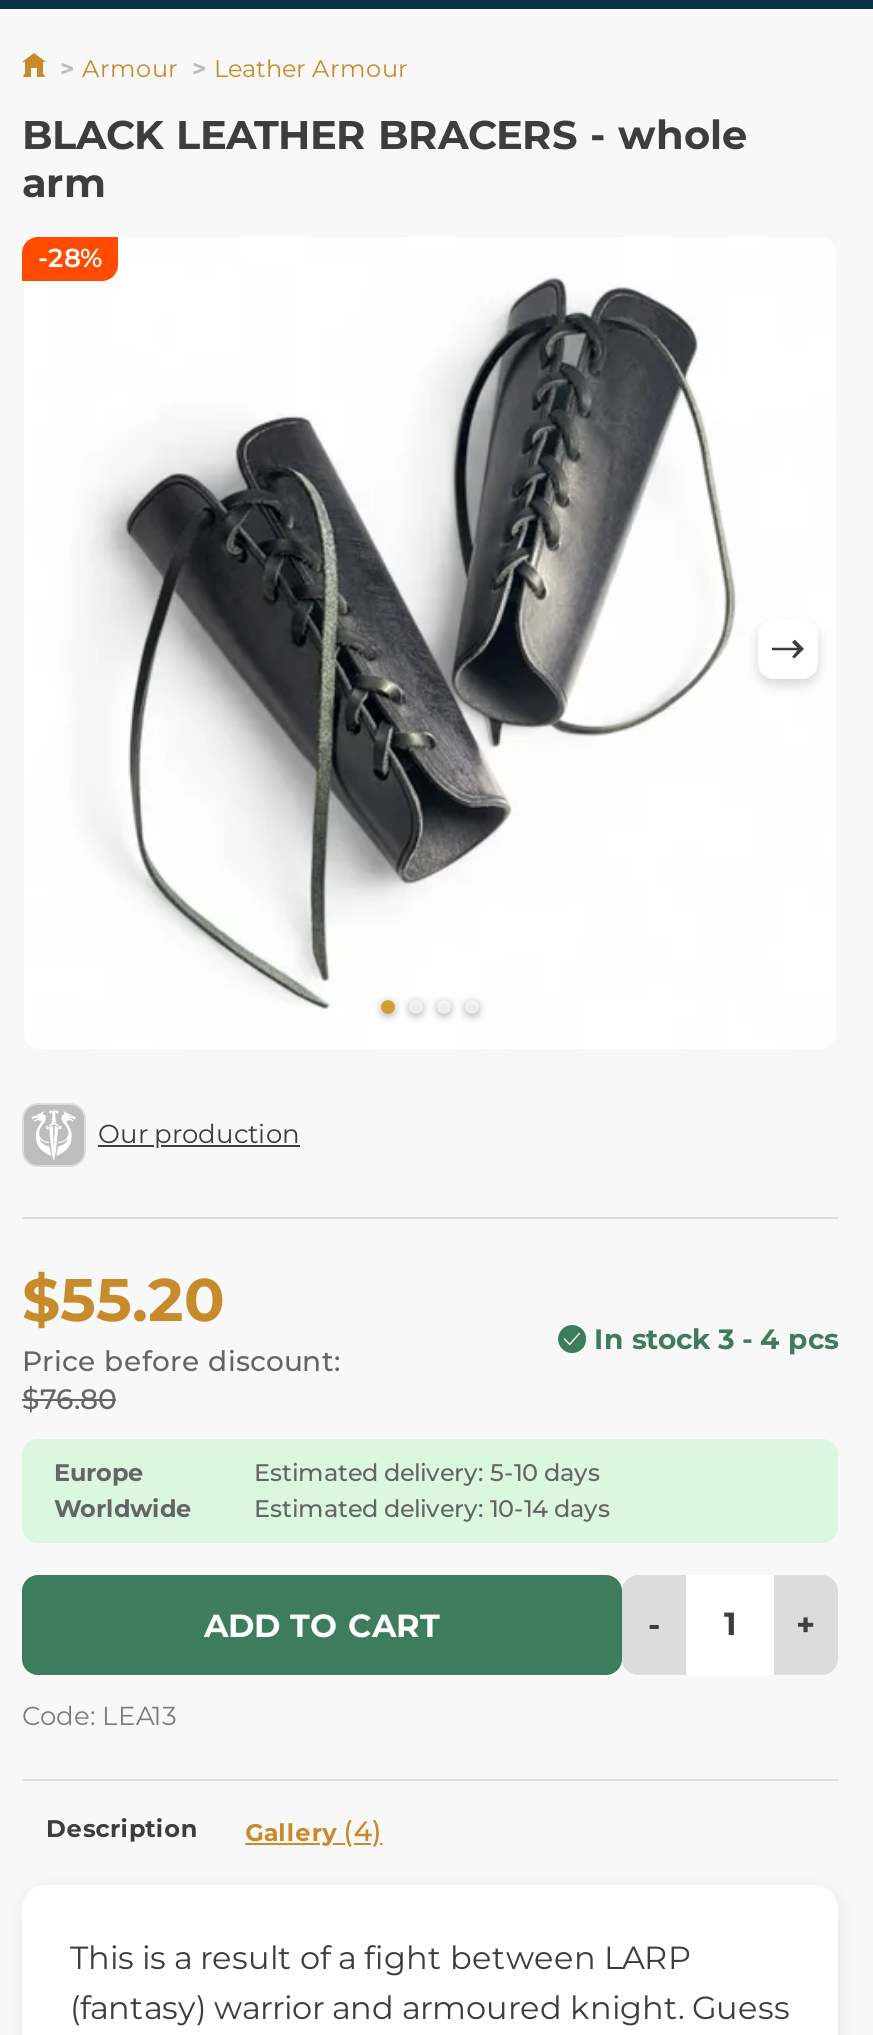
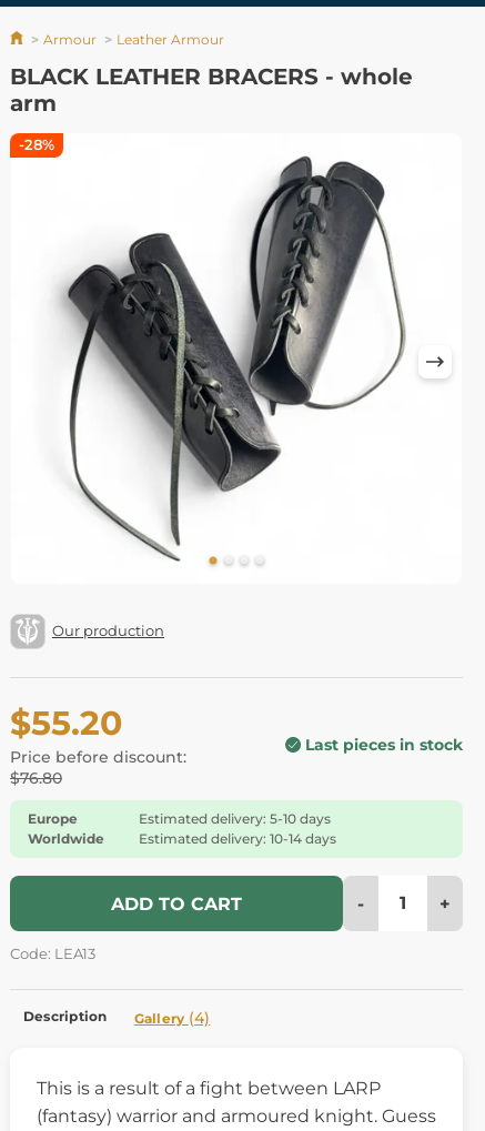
- In stock 3 - 4 pcs
+ Last pieces in stock
